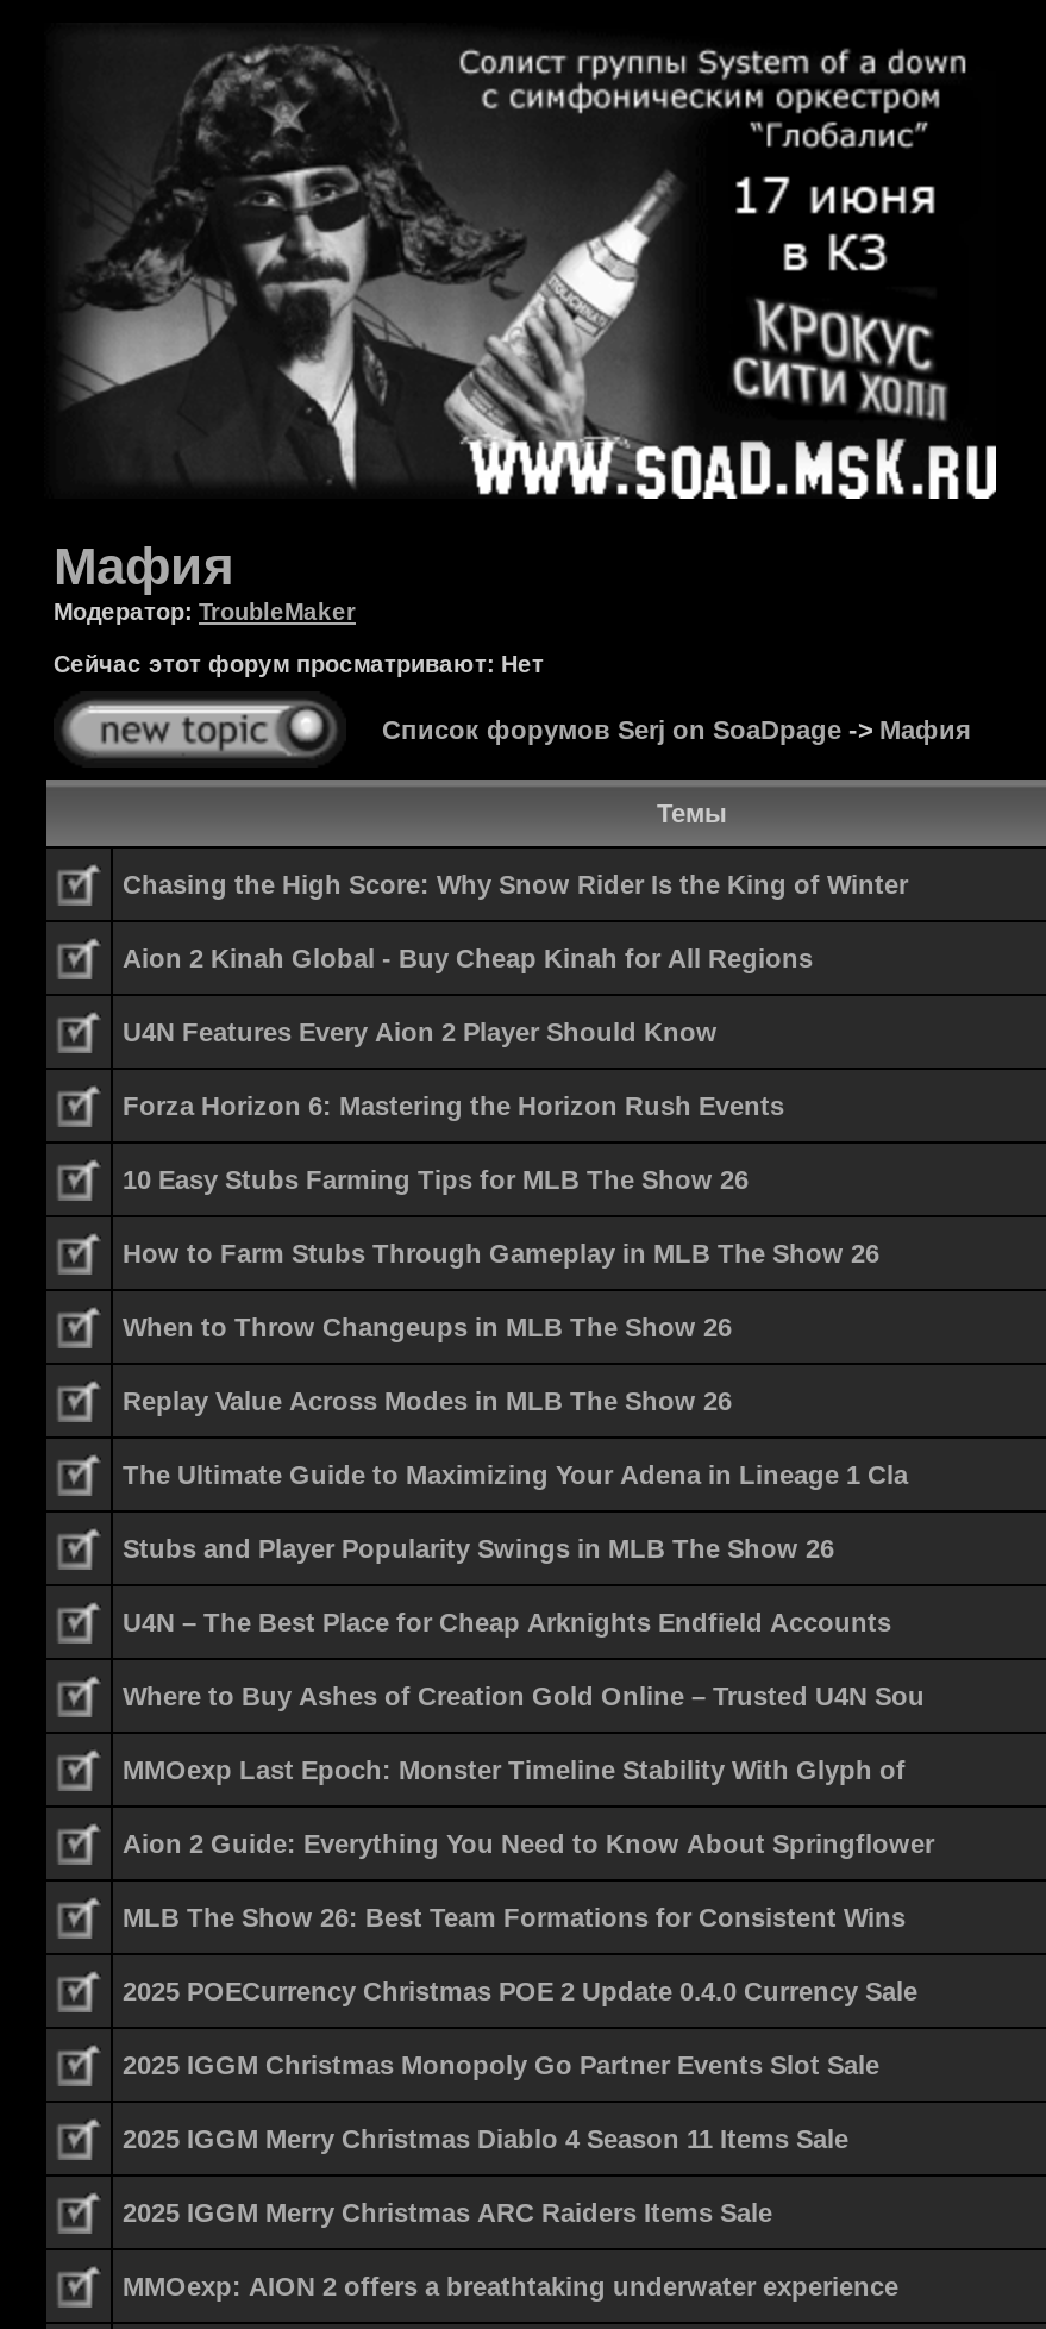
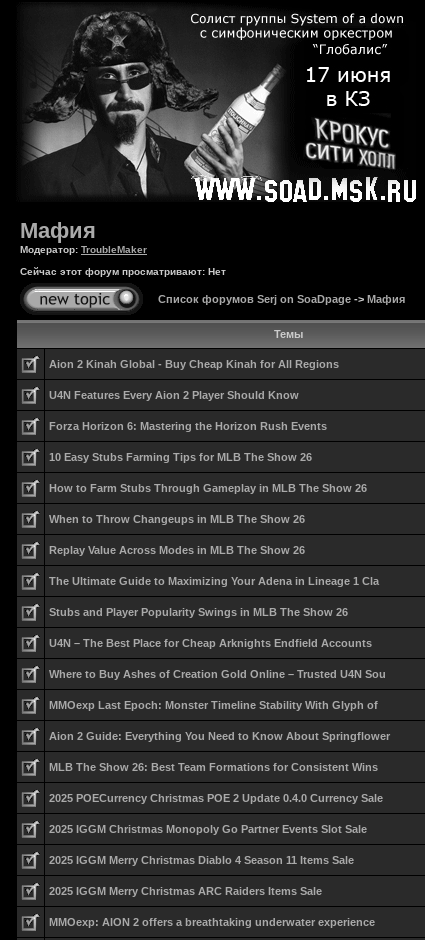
- Chasing the High Score: Why Snow Rider Is the King of Winter
